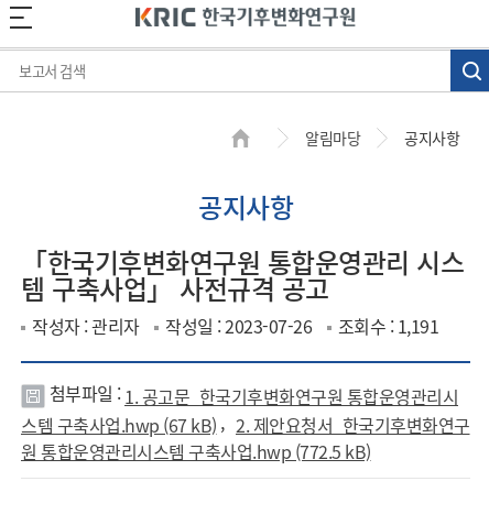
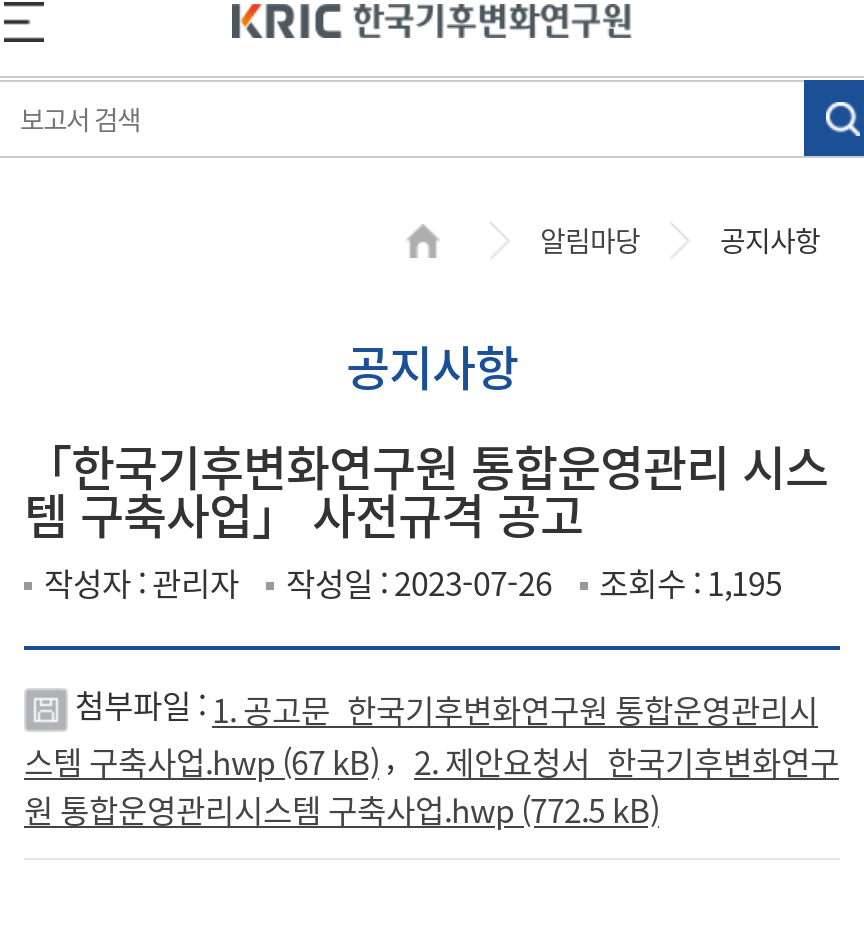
- 작성자 : 관리자 작성일 : 2023-07-26 조회수 : 1,191
+ 작성자 : 관리자 작성일 : 2023-07-26 조회수 : 1,195
